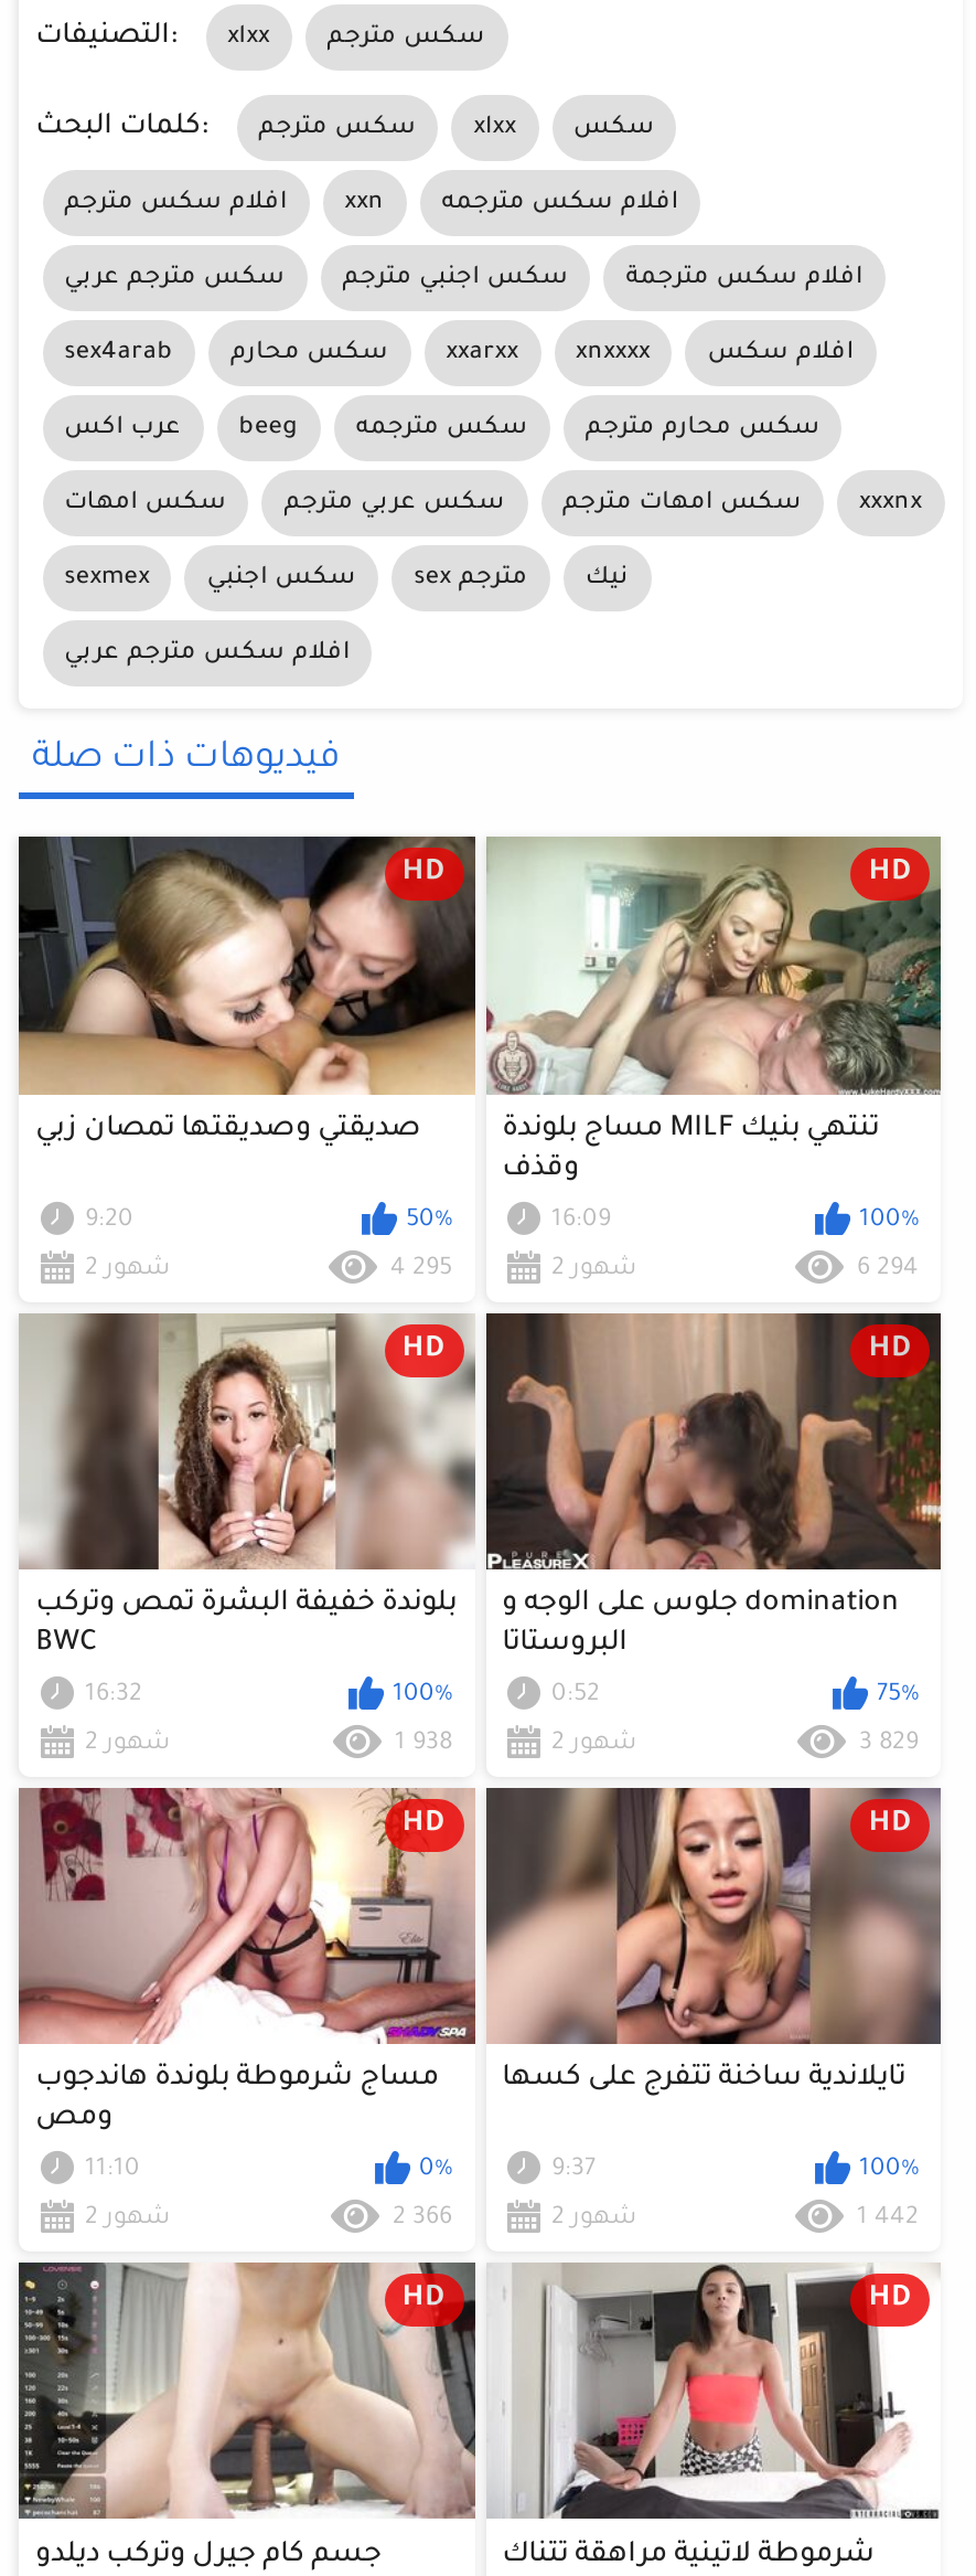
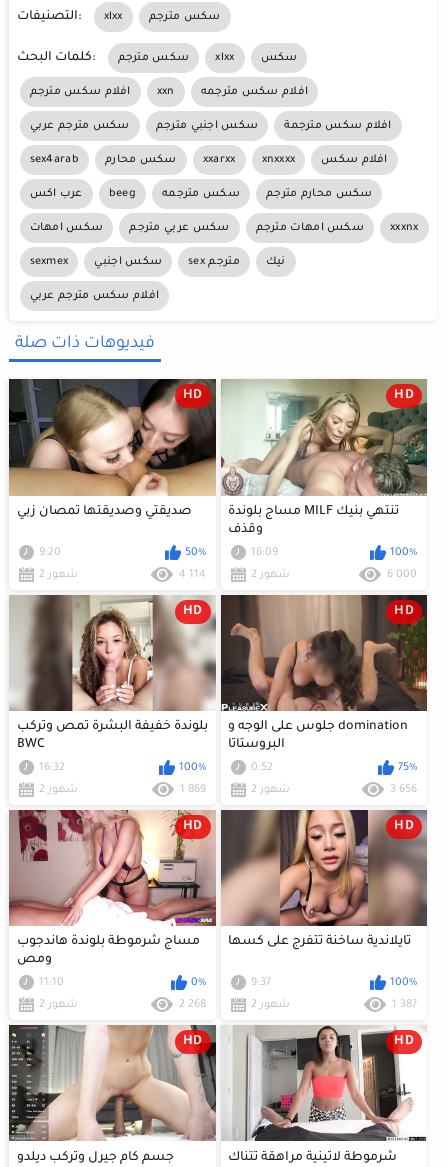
- 4 295
+ 4 114

- 6 294
+ 6 000

- 1 938
+ 1 869

- 3 829
+ 3 656

- 2 366
+ 2 268

- 1 442
+ 1 387
